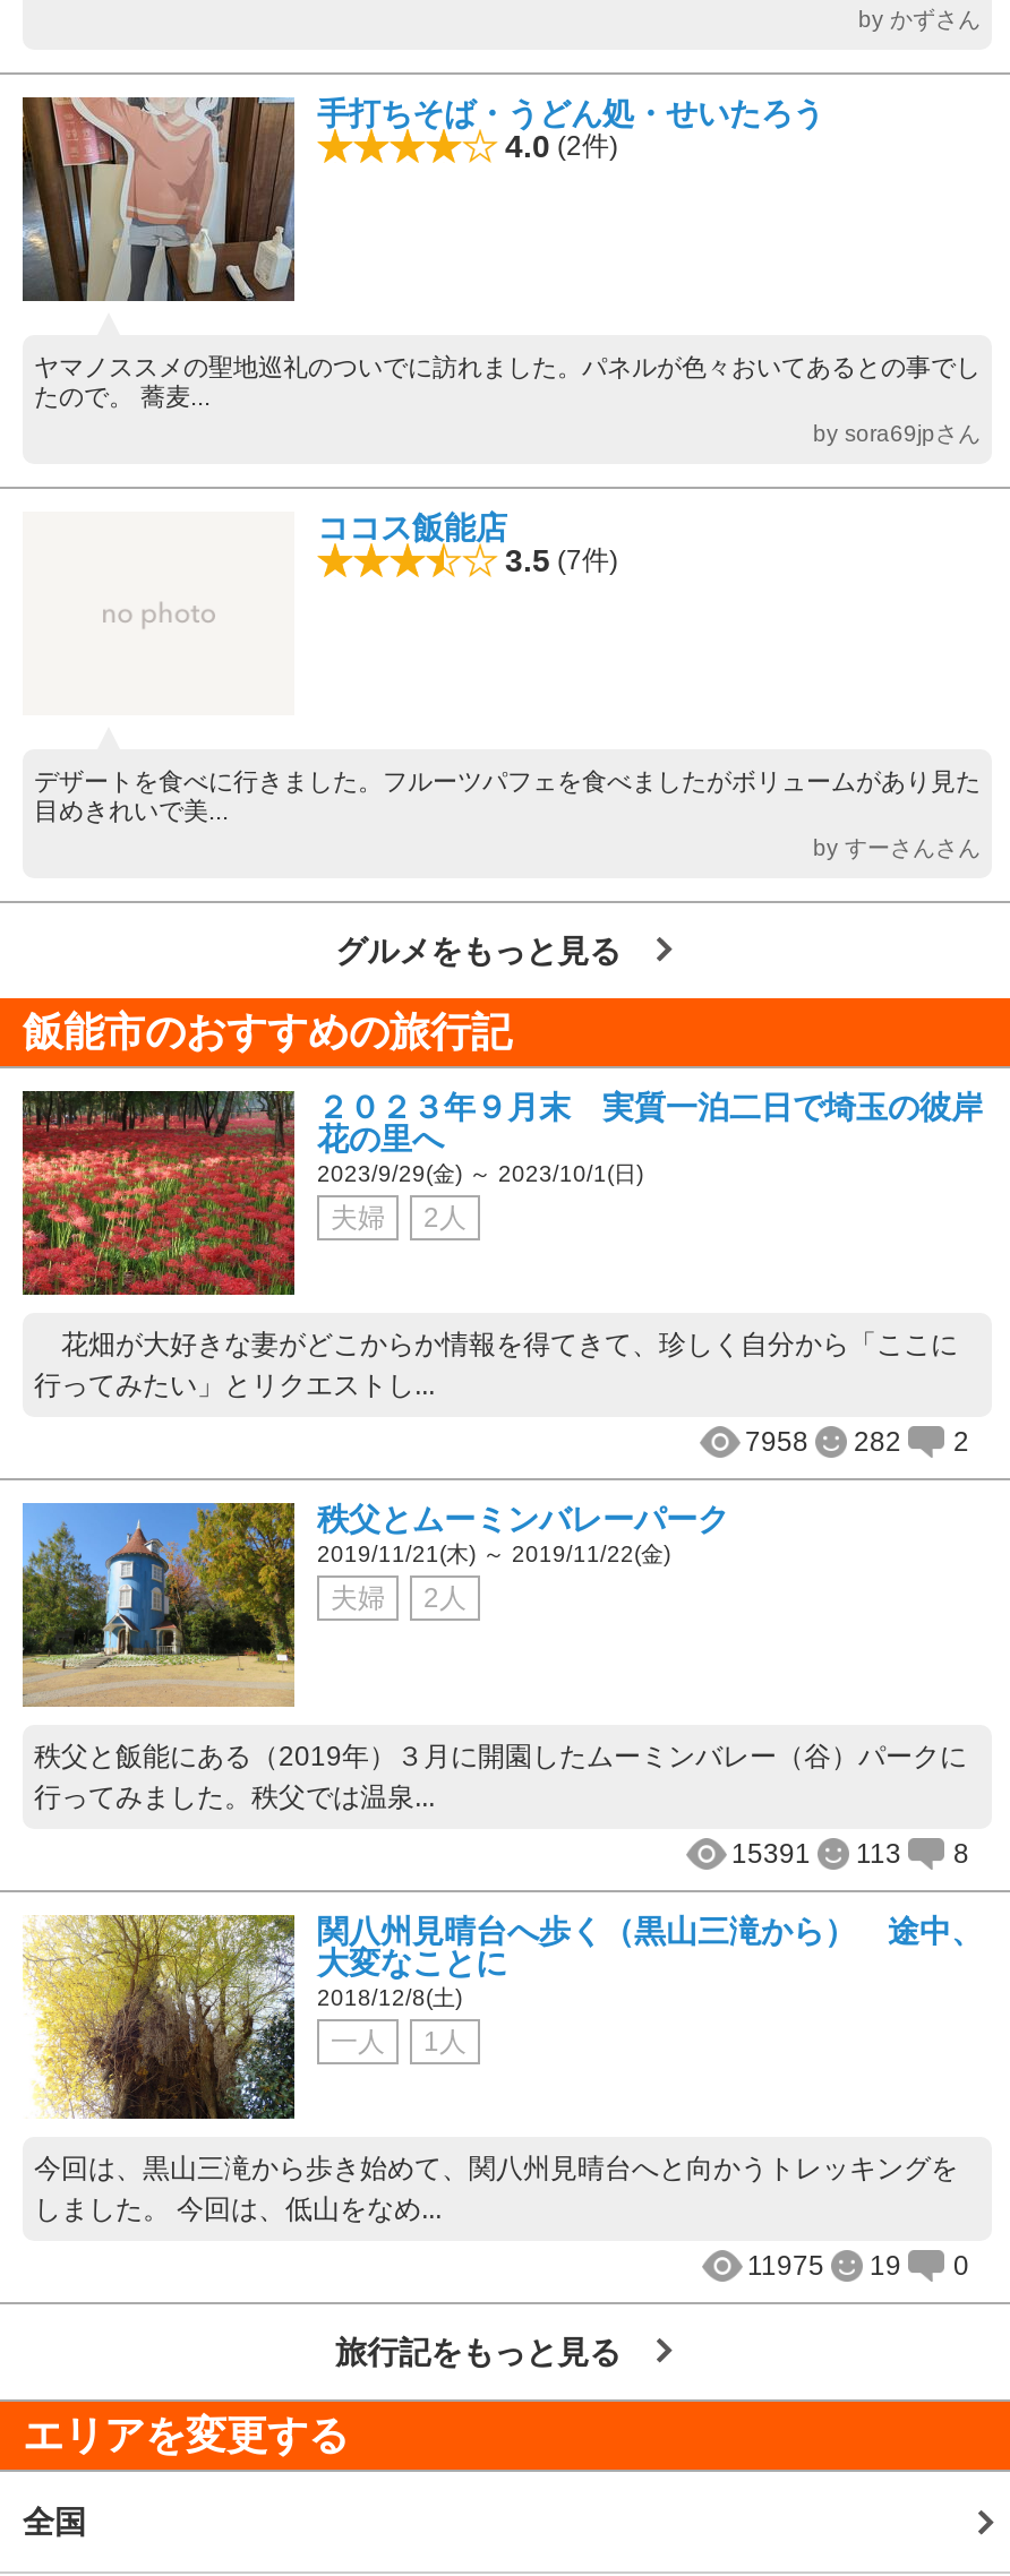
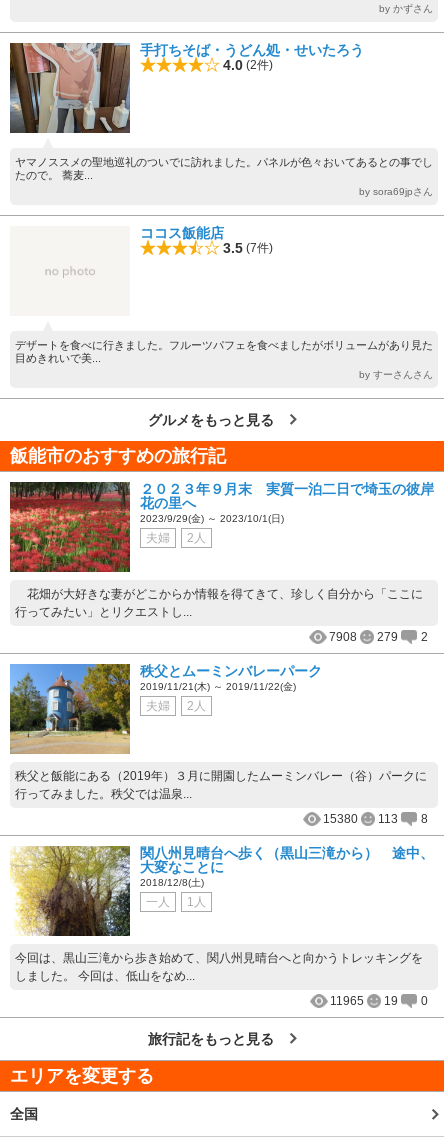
- 7958
+ 7908

- 282
+ 279

- 15391 113 8
+ 15380 113 8

- 11975 19 0
+ 11965 19 0
